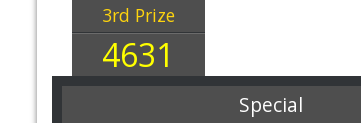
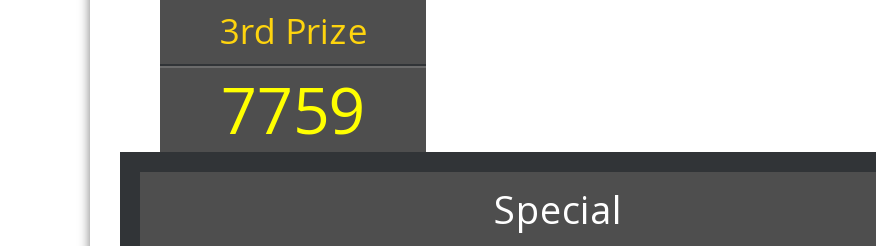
- 4631
+ 7759
